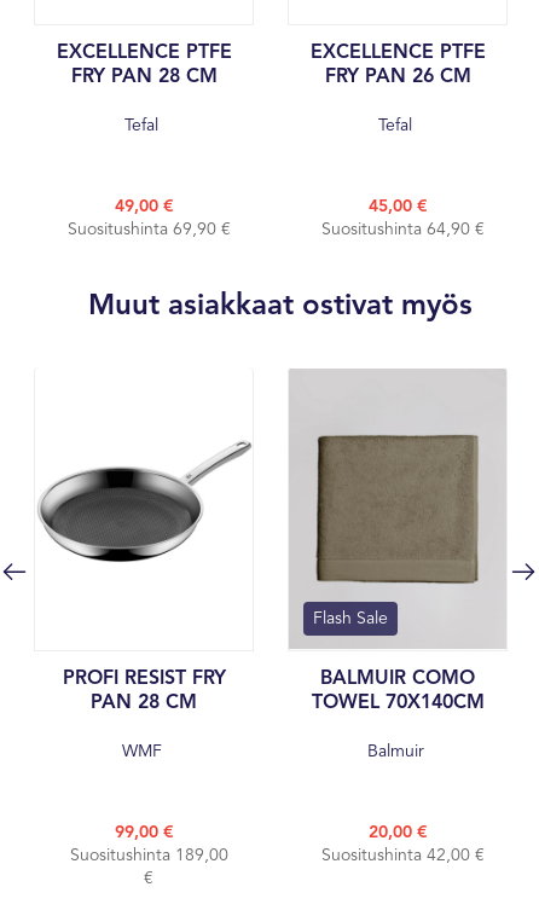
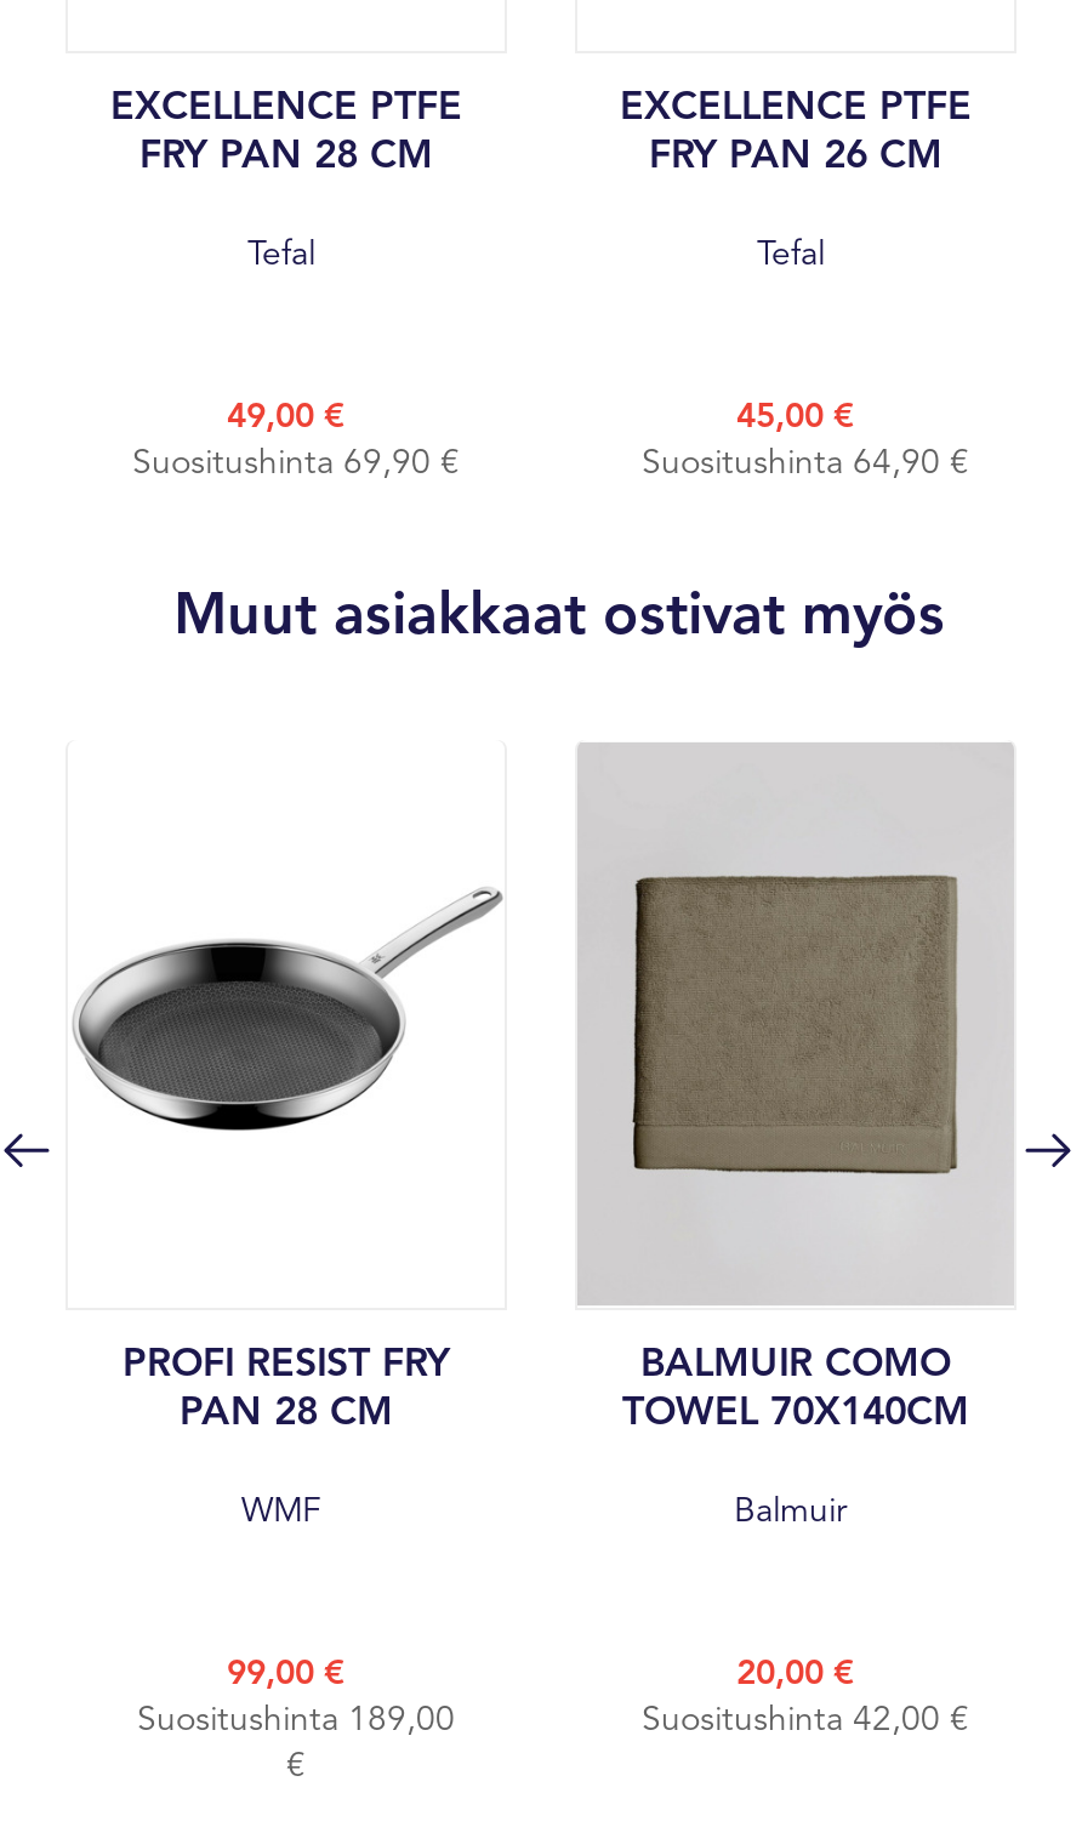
- Flash Sale
